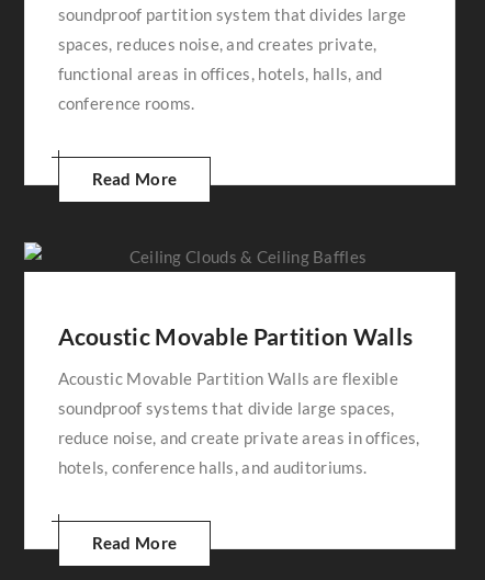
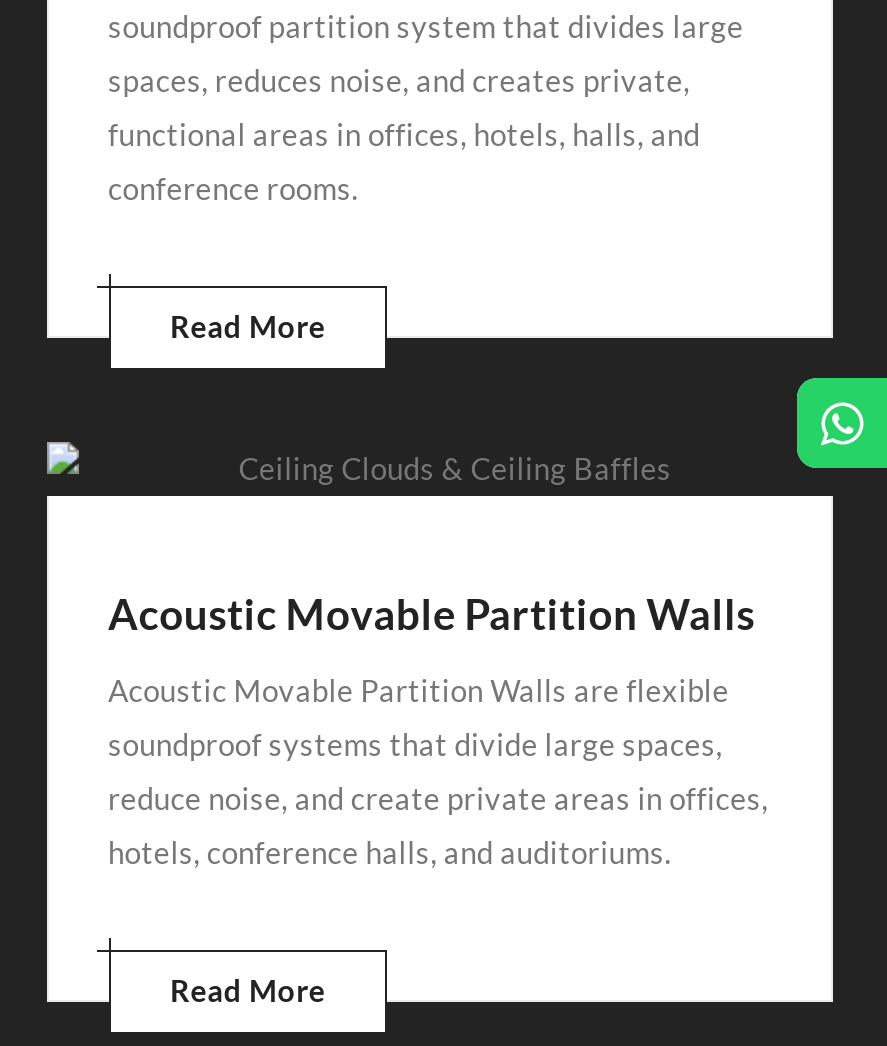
+ [image]
